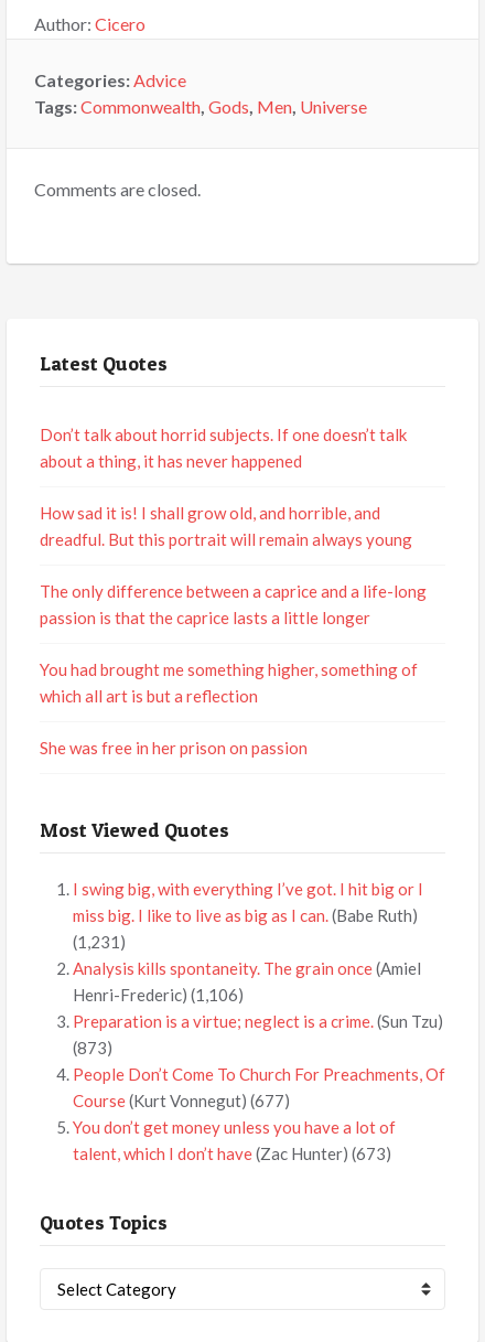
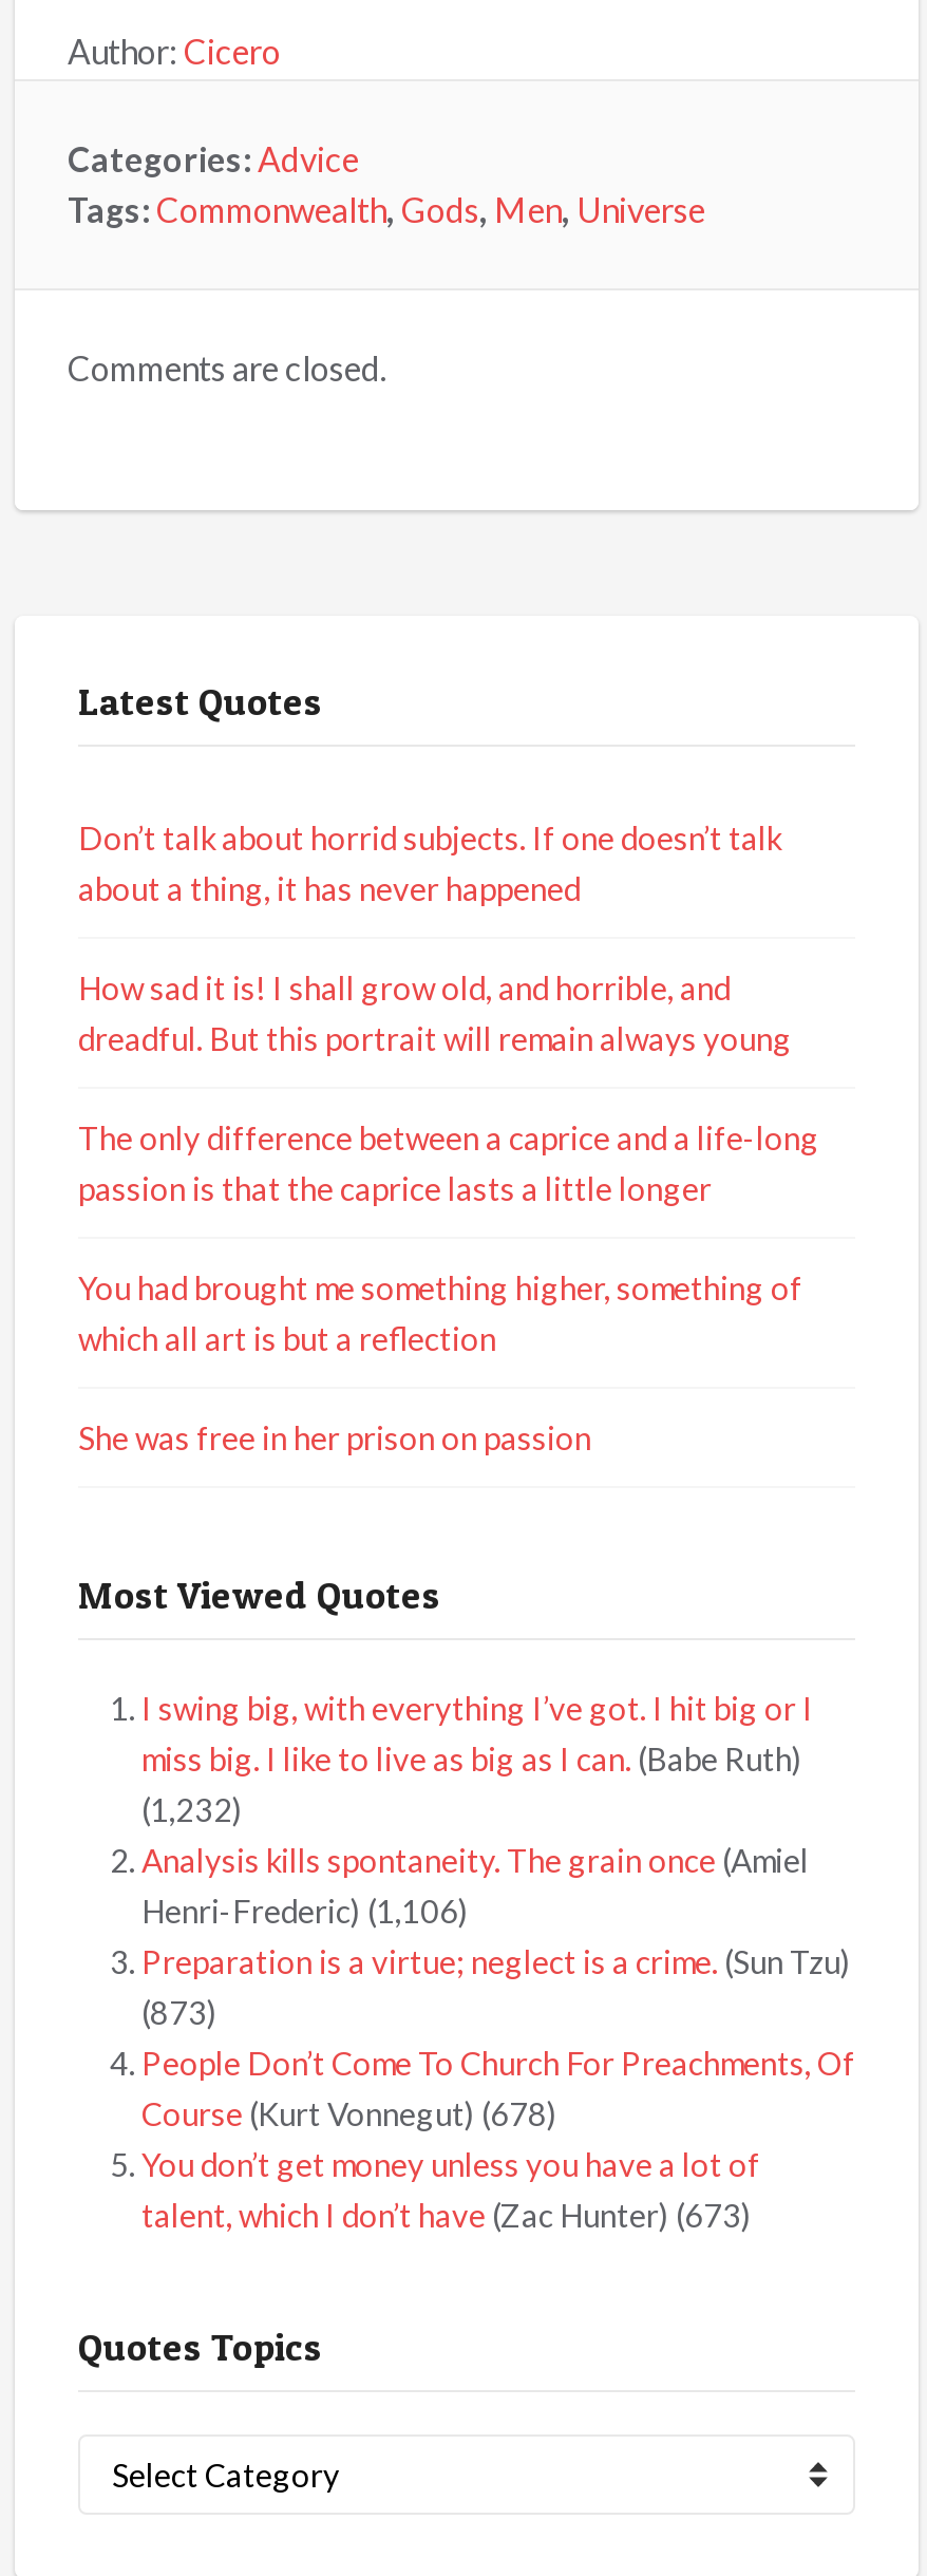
- (1,231)
+ (1,232)

- Course (Kurt Vonnegut) (677)
+ Course (Kurt Vonnegut) (678)
